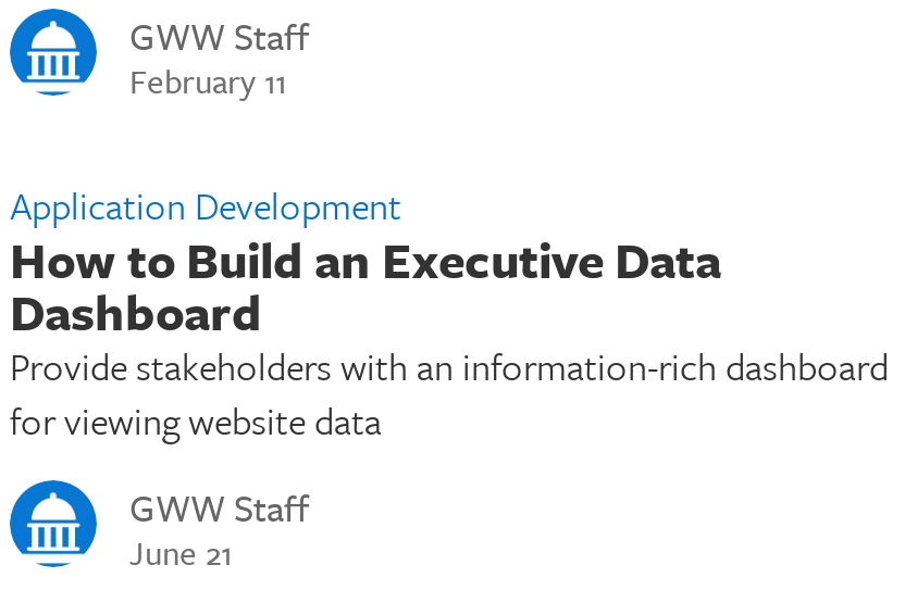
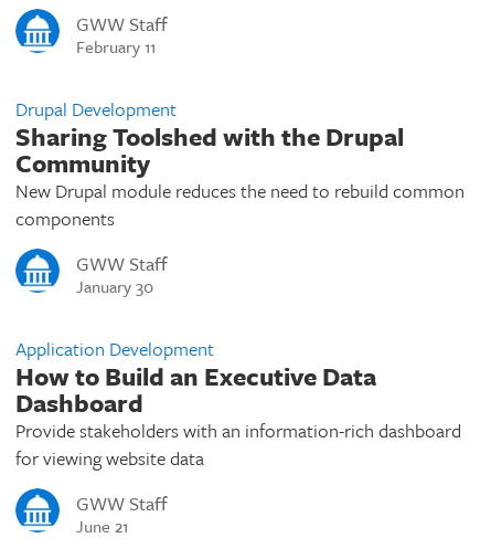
+ Drupal Development
+ Sharing Toolshed with the Drupal
+ Community
+ New Drupal module reduces the need to rebuild common
+ components
+ GWW Staff
+ January 30
